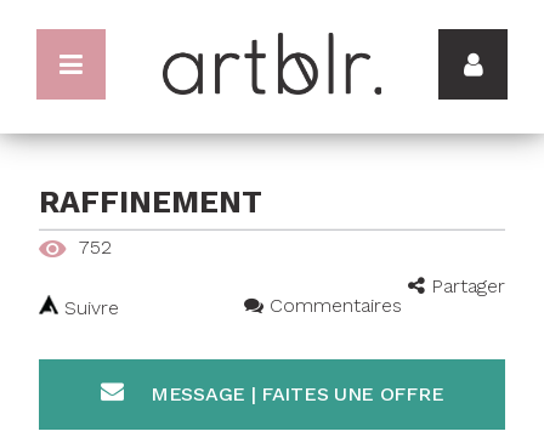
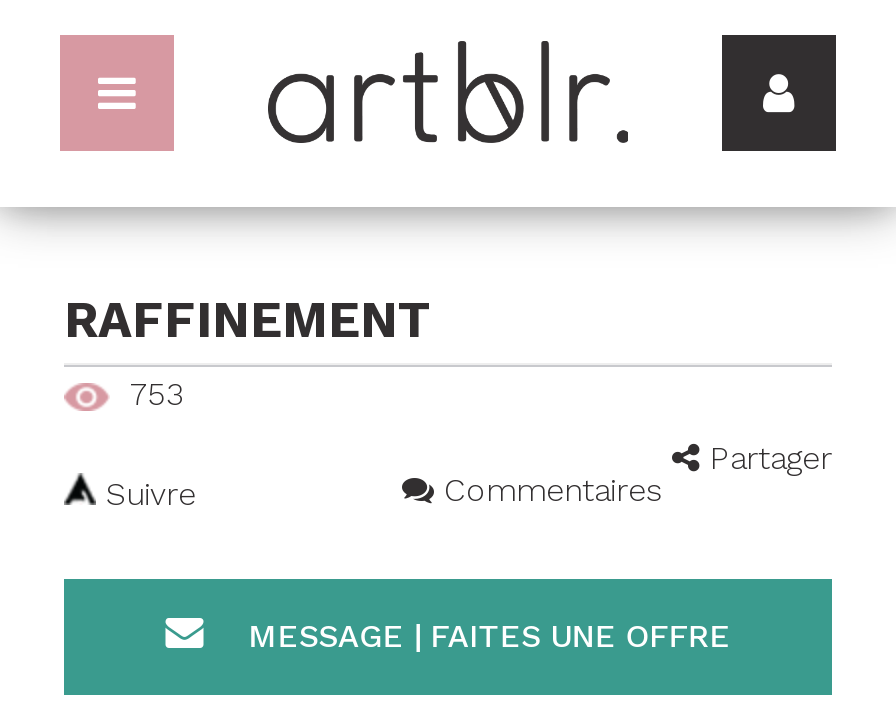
- 752
+ 753
